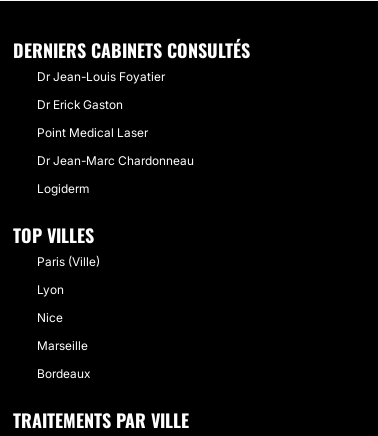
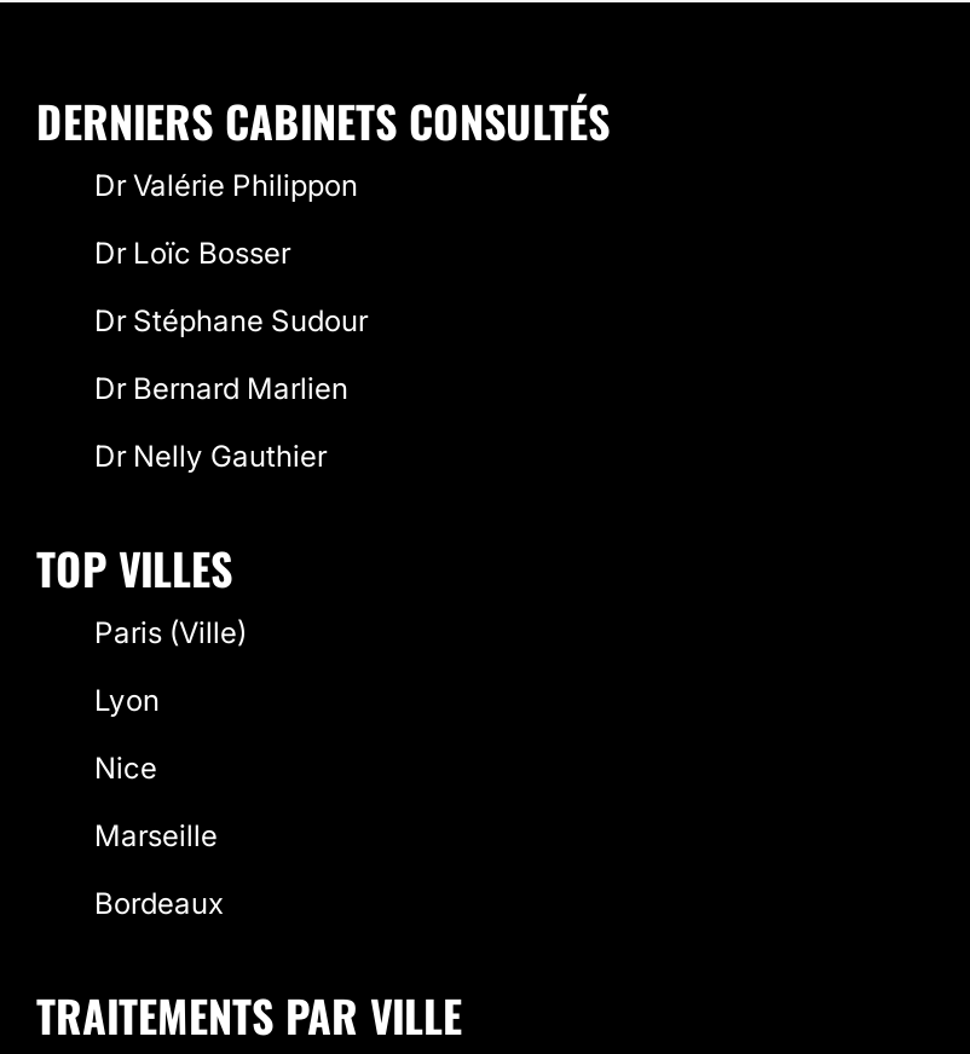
- Dr Jean-Louis Foyatier
+ Dr Valérie Philippon

- Dr Erick Gaston
+ Dr Loïc Bosser

- Point Medical Laser
+ Dr Stéphane Sudour

- Dr Jean-Marc Chardonneau
+ Dr Bernard Marlien

- Logiderm
+ Dr Nelly Gauthier
